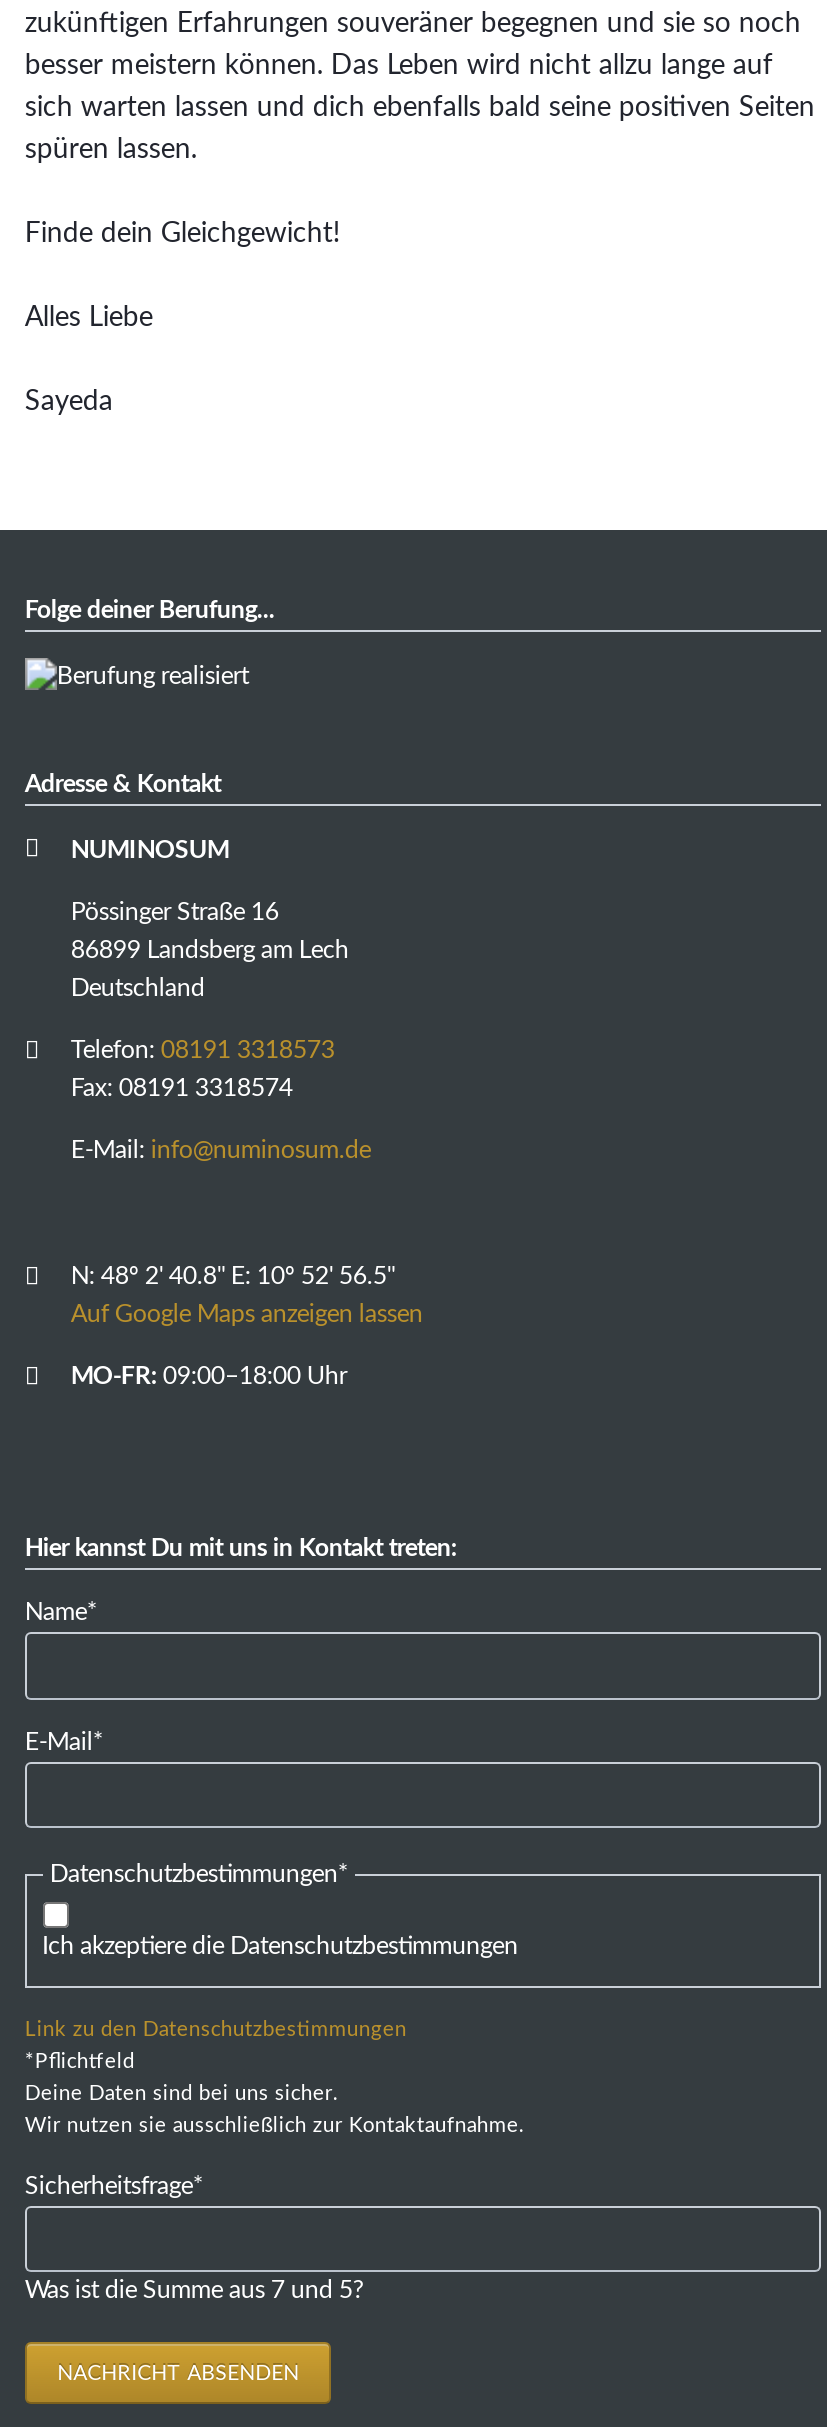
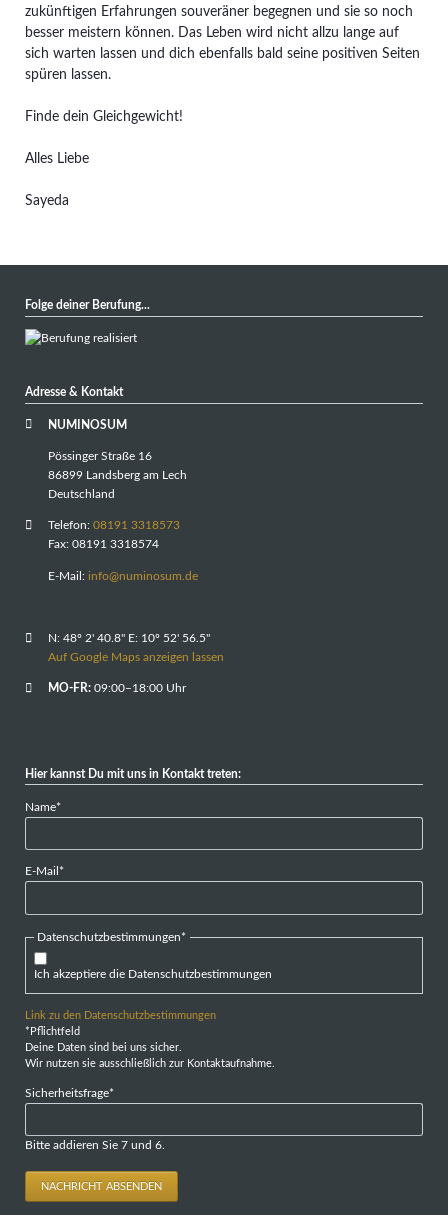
- Was ist die Summe aus 7 und 5?
+ Bitte addieren Sie 7 und 6.
